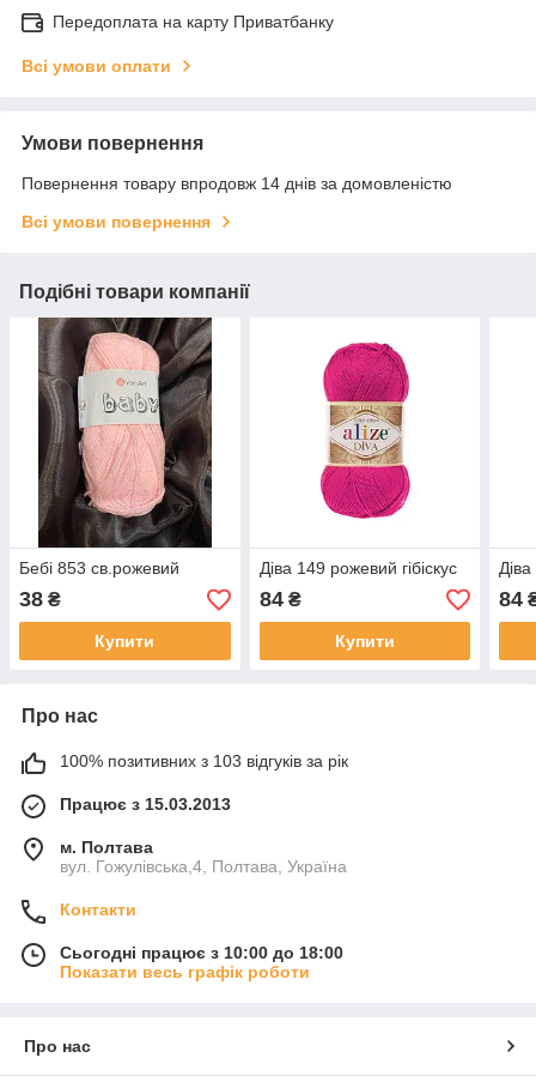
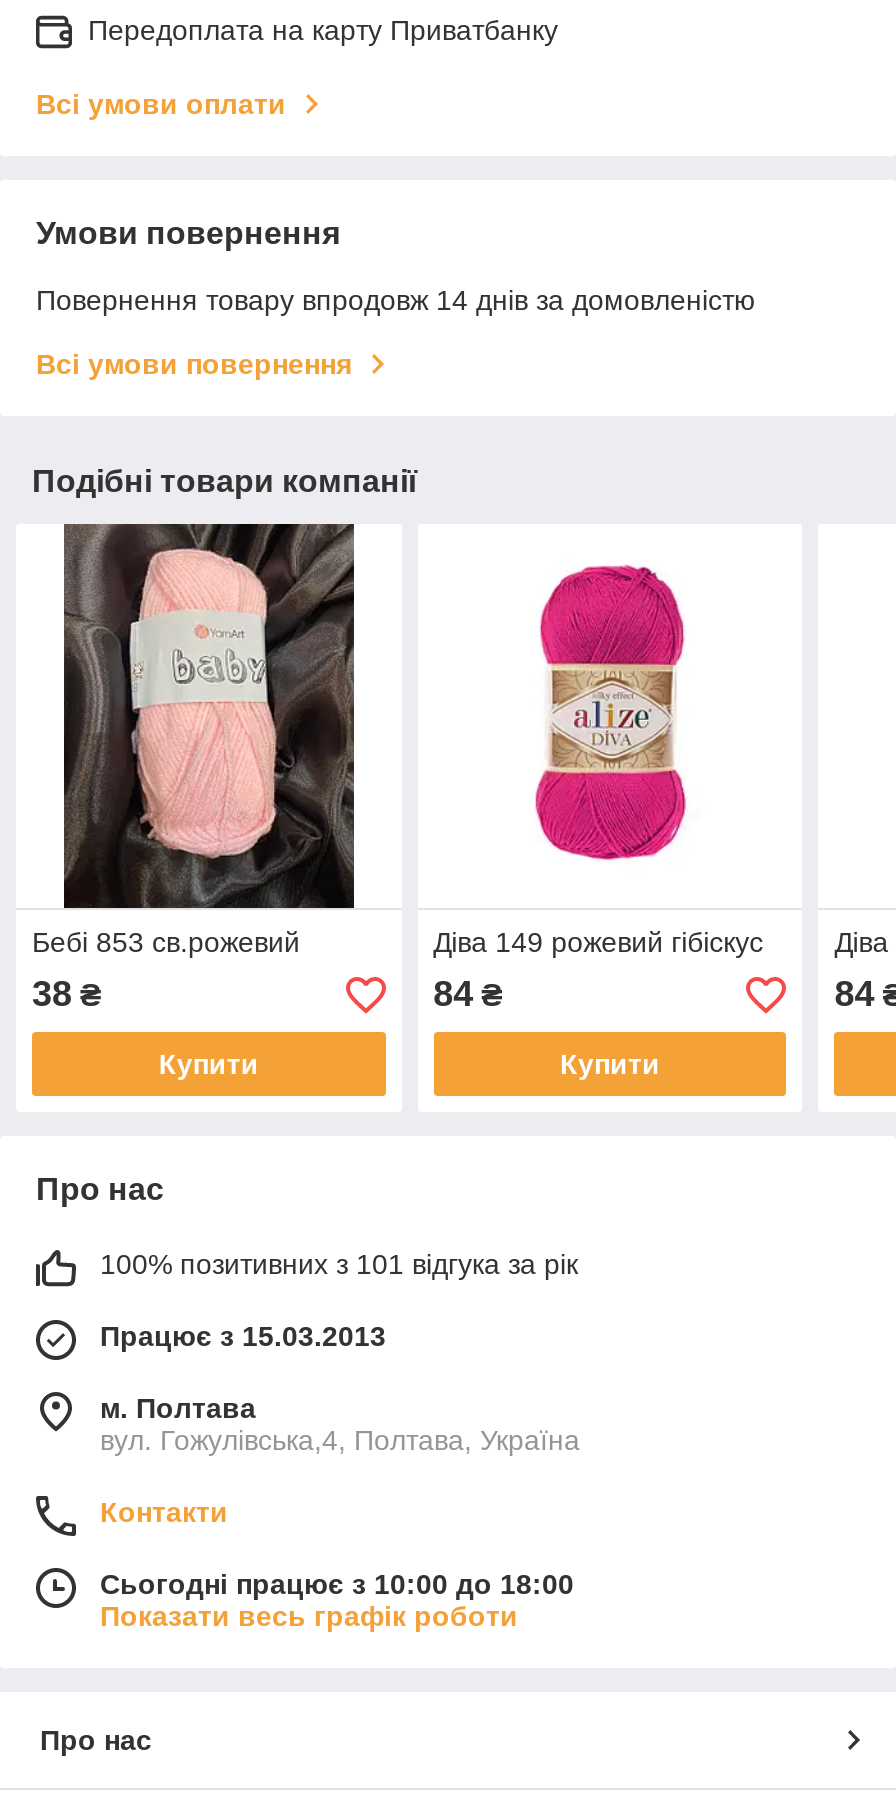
- 100% позитивних з 103 відгуків за рік
+ 100% позитивних з 101 відгука за рік
